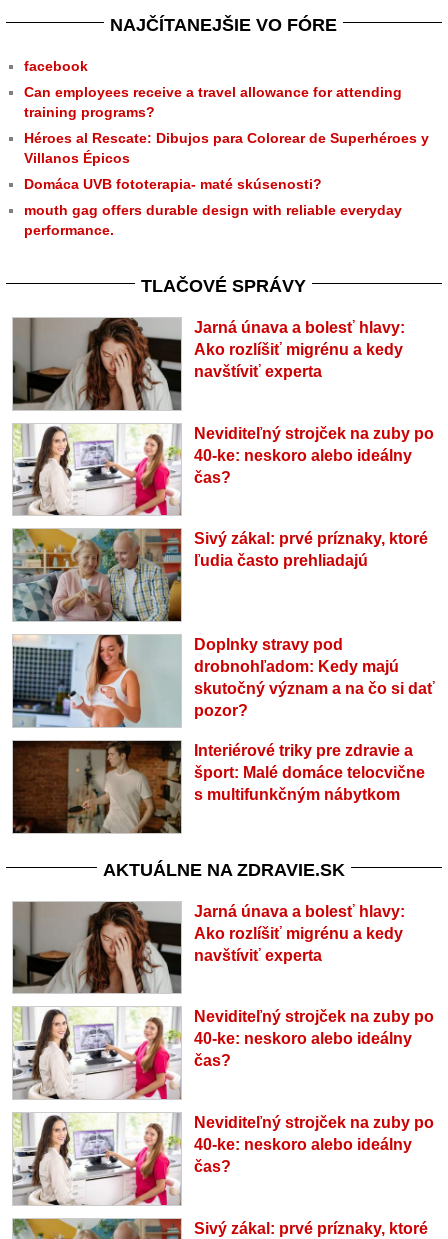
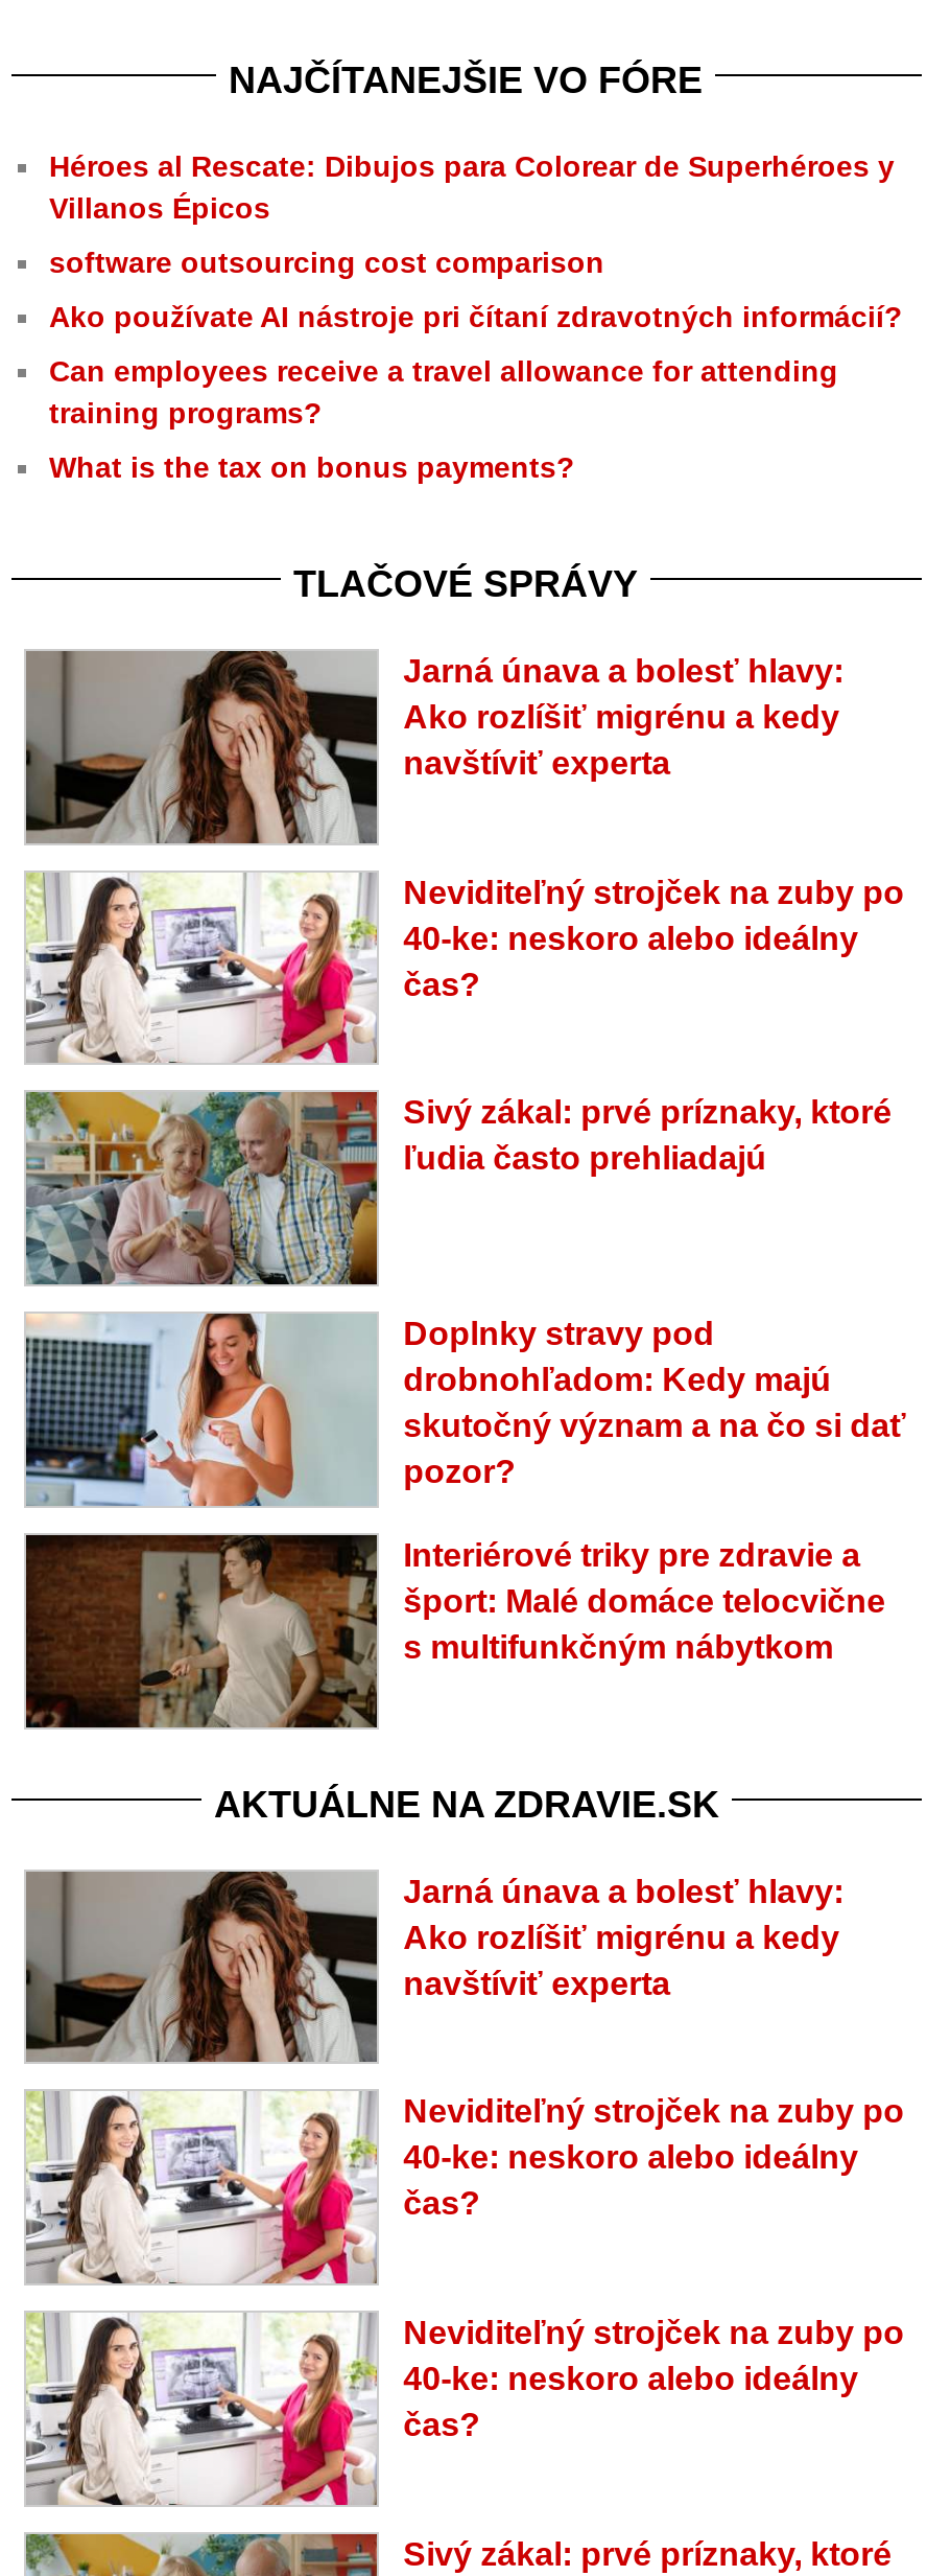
- facebook
+ software outsourcing cost comparison
+ Ako používate AI nástroje pri čítaní zdravotných informácií?

moved down: Can employees receive a travel allowance for attending | training programs?

moved up: Héroes al Rescate: Dibujos para Colorear de Superhéroes y | Villanos Épicos

- Domáca UVB fototerapia- maté skúsenosti?
- mouth gag offers durable design with reliable everyday
- performance.
+ What is the tax on bonus payments?
